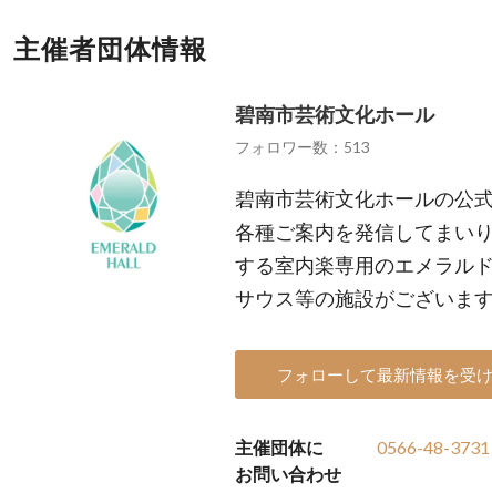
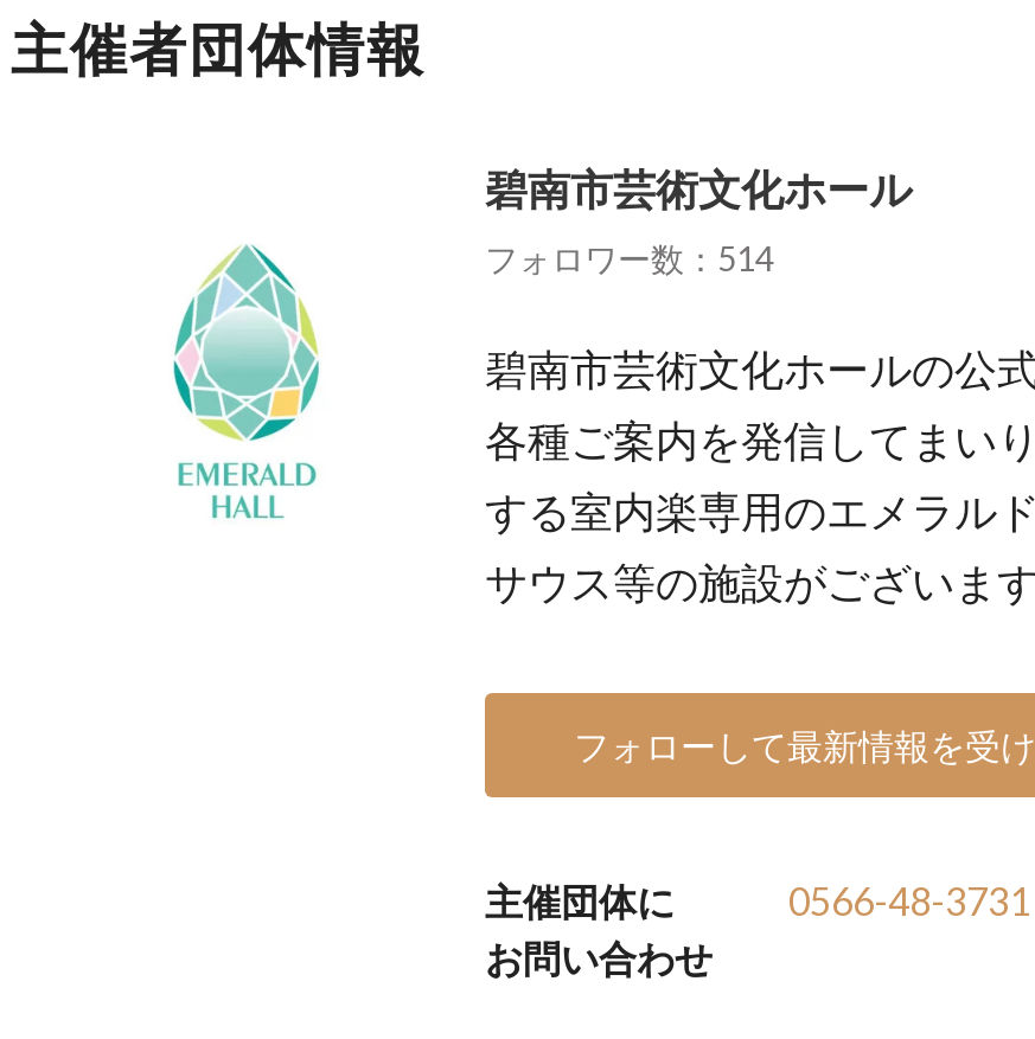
- フォロワー数：513
+ フォロワー数：514
